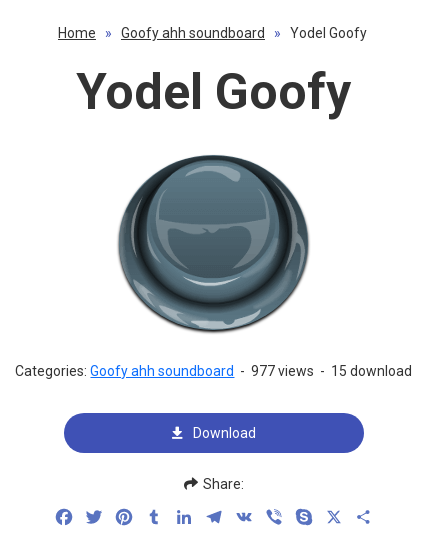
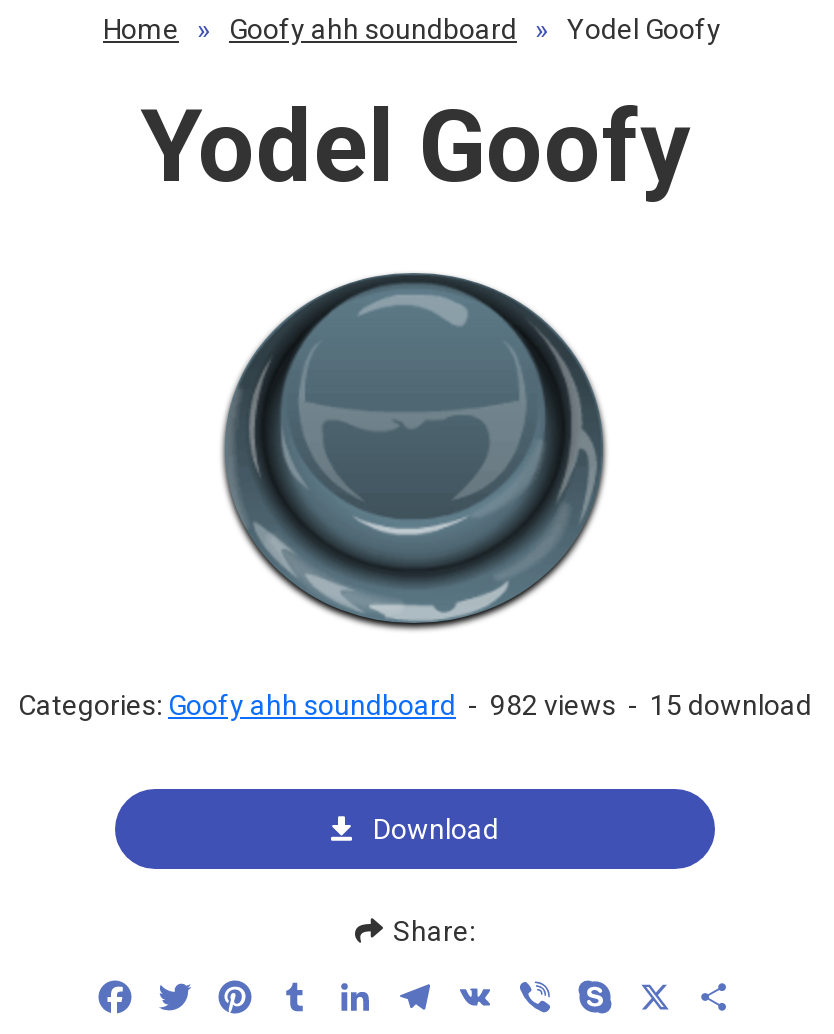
- Categories: Goofy ahh soundboard - 977 views - 15 download
+ Categories: Goofy ahh soundboard - 982 views - 15 download
